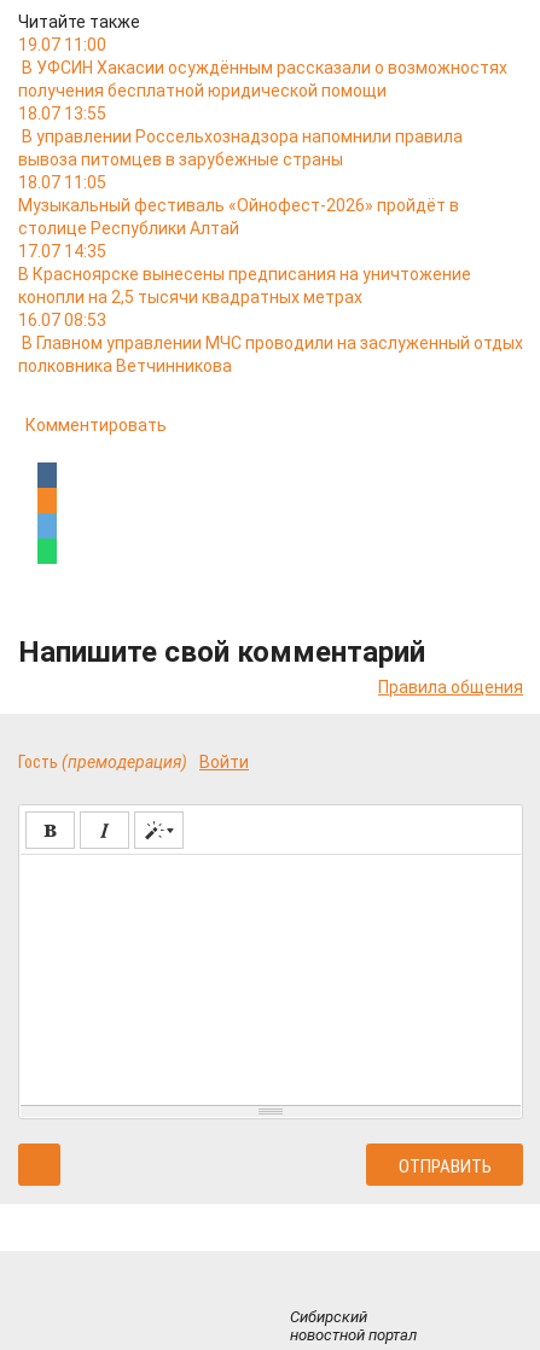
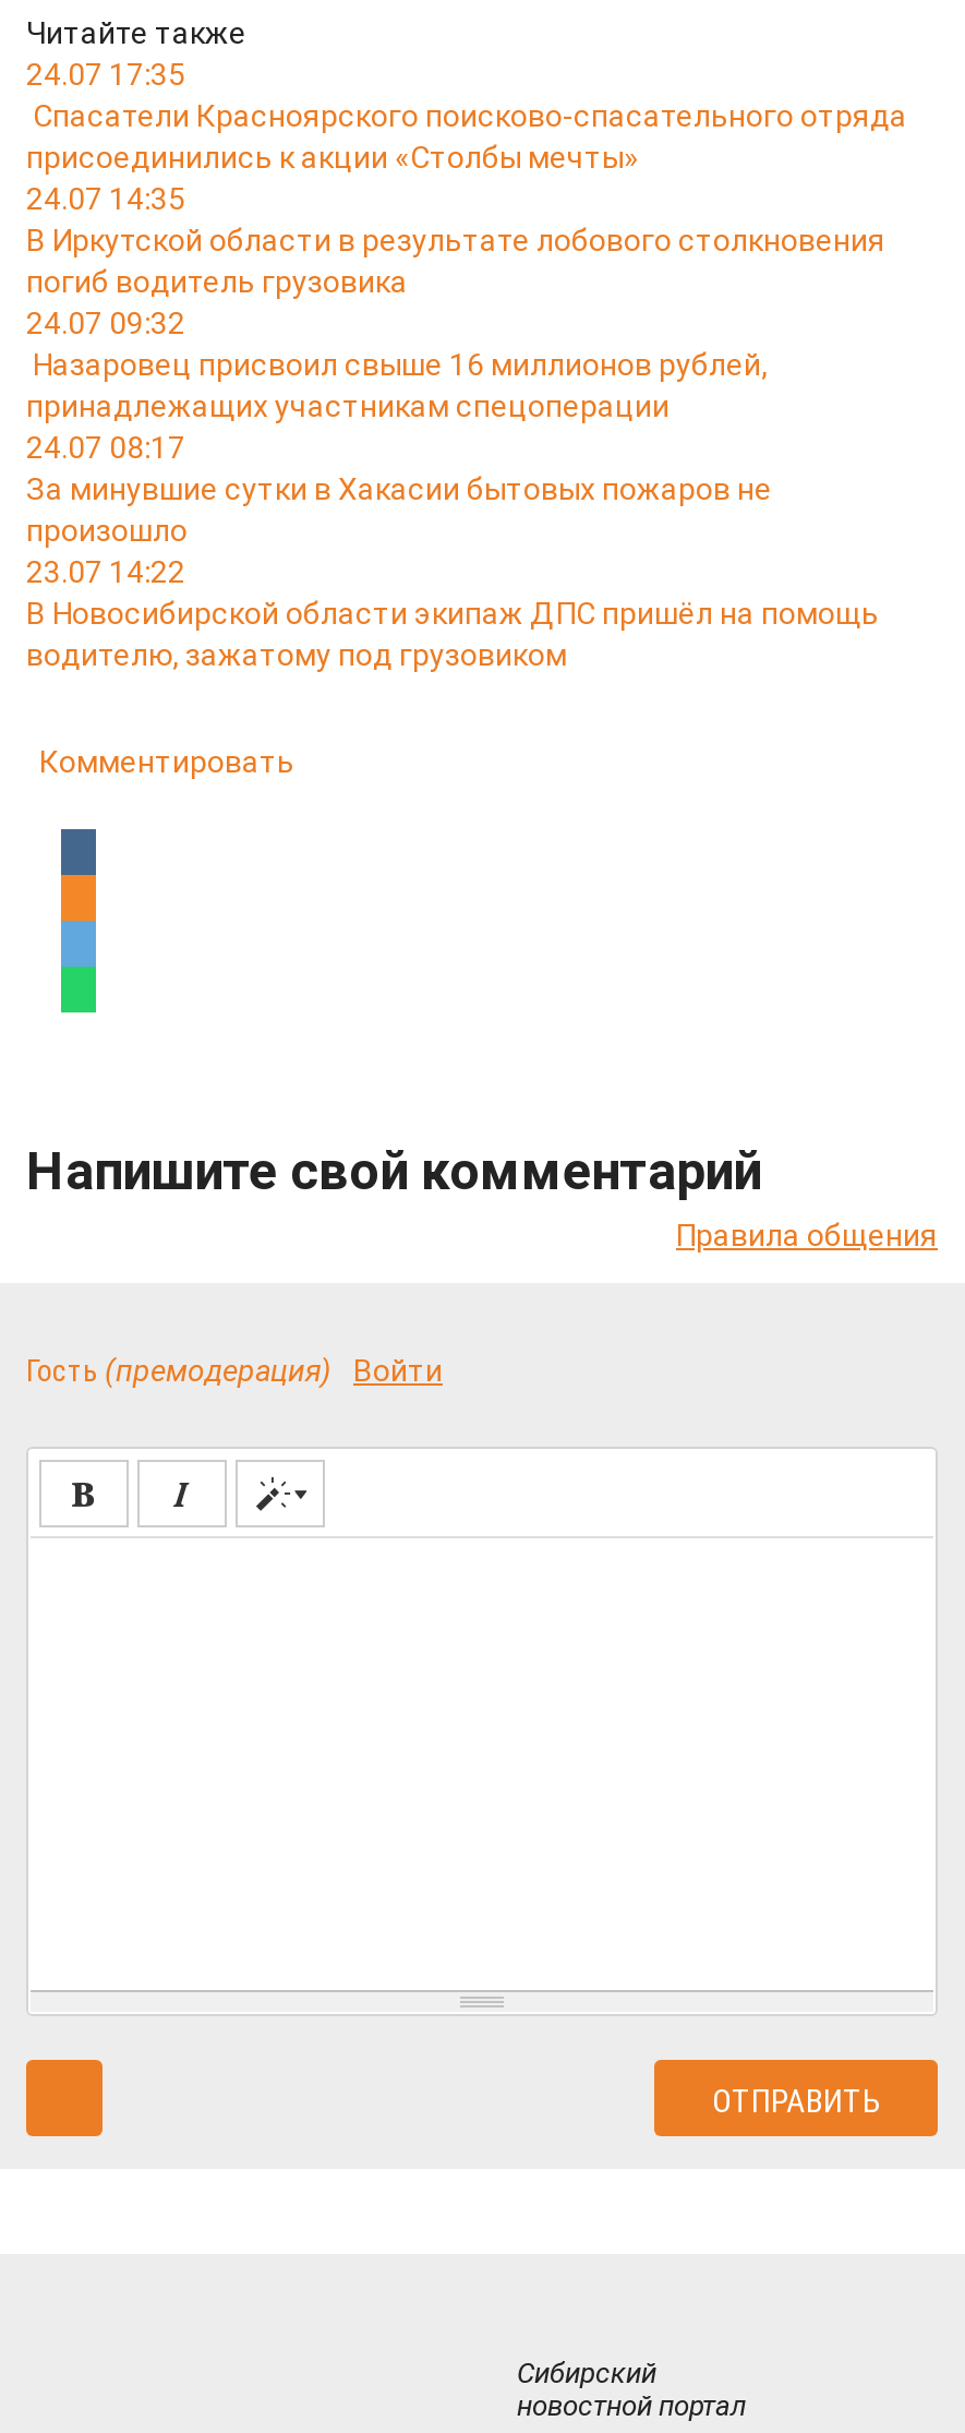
- 19.07 11:00
- В УФСИН Хакасии осуждённым рассказали о возможностях
- получения бесплатной юридической помощи
- 18.07 13:55
- В управлении Россельхознадзора напомнили правила
- вывоза питомцев в зарубежные страны
- 18.07 11:05
- Музыкальный фестиваль «Ойнофест-2026» пройдёт в
- столице Республики Алтай
- 17.07 14:35
- В Красноярске вынесены предписания на уничтожение
- конопли на 2,5 тысячи квадратных метрах
- 16.07 08:53
- В Главном управлении МЧС проводили на заслуженный отдых
- полковника Ветчинникова
+ 24.07 17:35
+ Спасатели Красноярского поисково-спасательного отряда
+ присоединились к акции «Столбы мечты»
+ 24.07 14:35
+ В Иркутской области в результате лобового столкновения
+ погиб водитель грузовика
+ 24.07 09:32
+ Назаровец присвоил свыше 16 миллионов рублей,
+ принадлежащих участникам спецоперации
+ 24.07 08:17
+ За минувшие сутки в Хакасии бытовых пожаров не
+ произошло
+ 23.07 14:22
+ В Новосибирской области экипаж ДПС пришёл на помощь
+ водителю, зажатому под грузовиком
